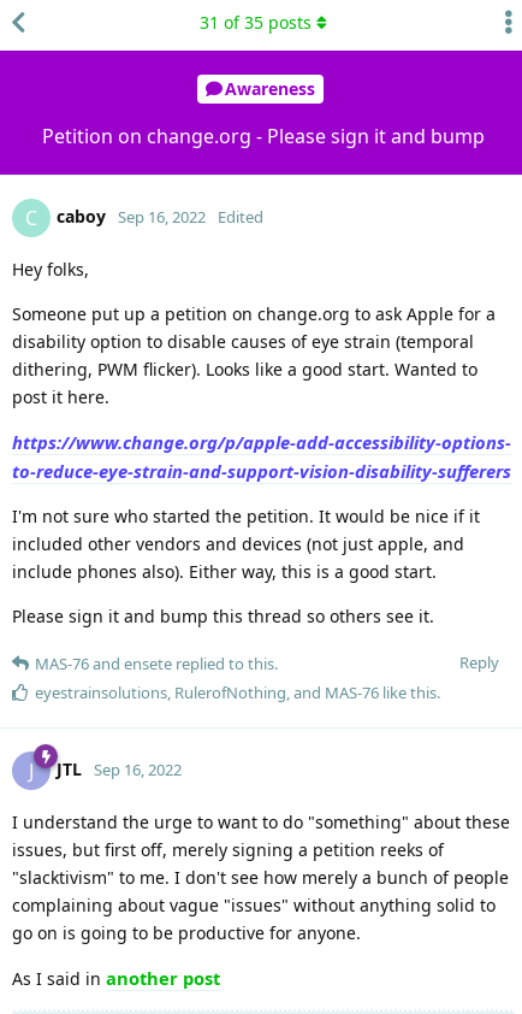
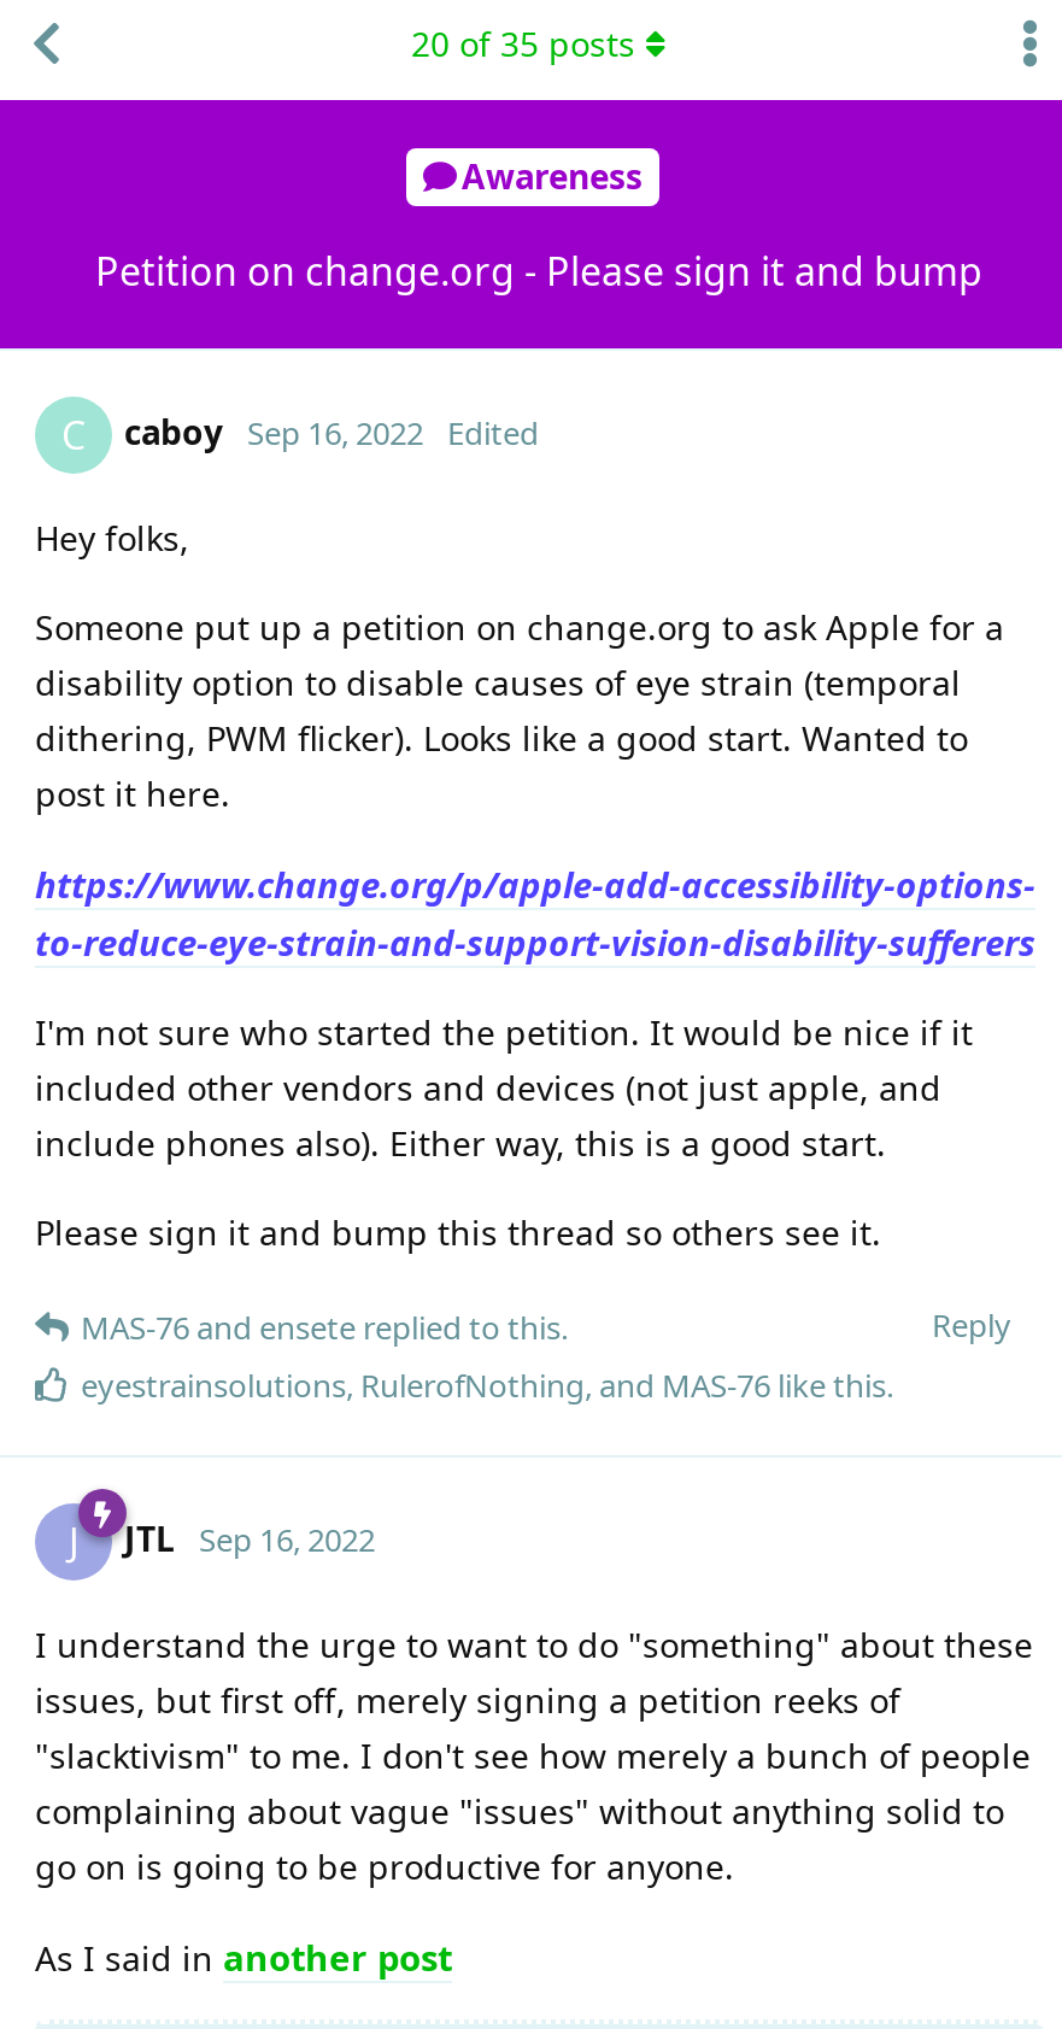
- 31 of 35 posts
+ 20 of 35 posts
